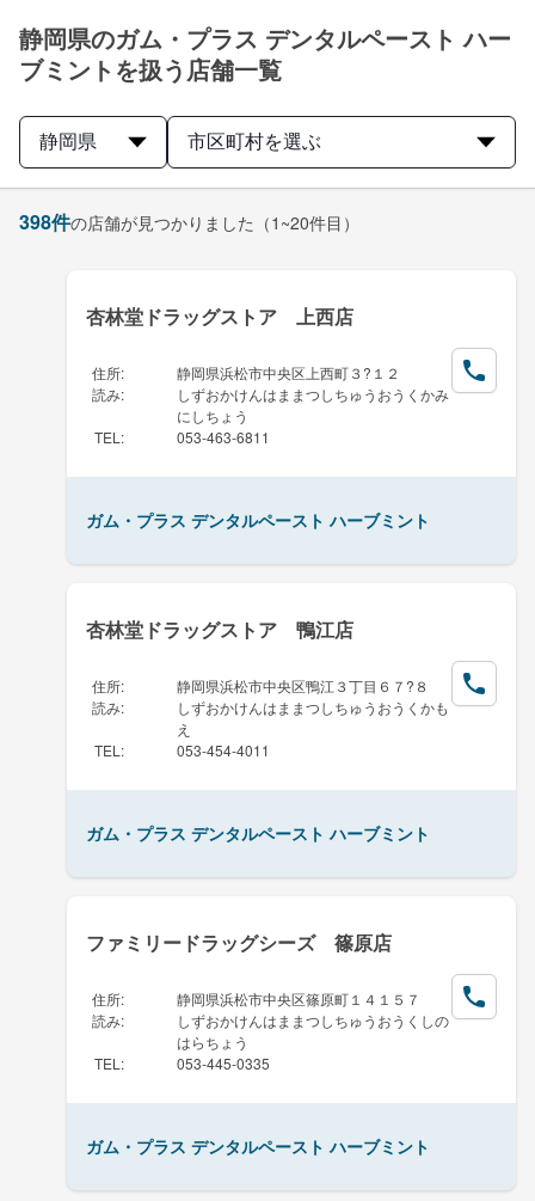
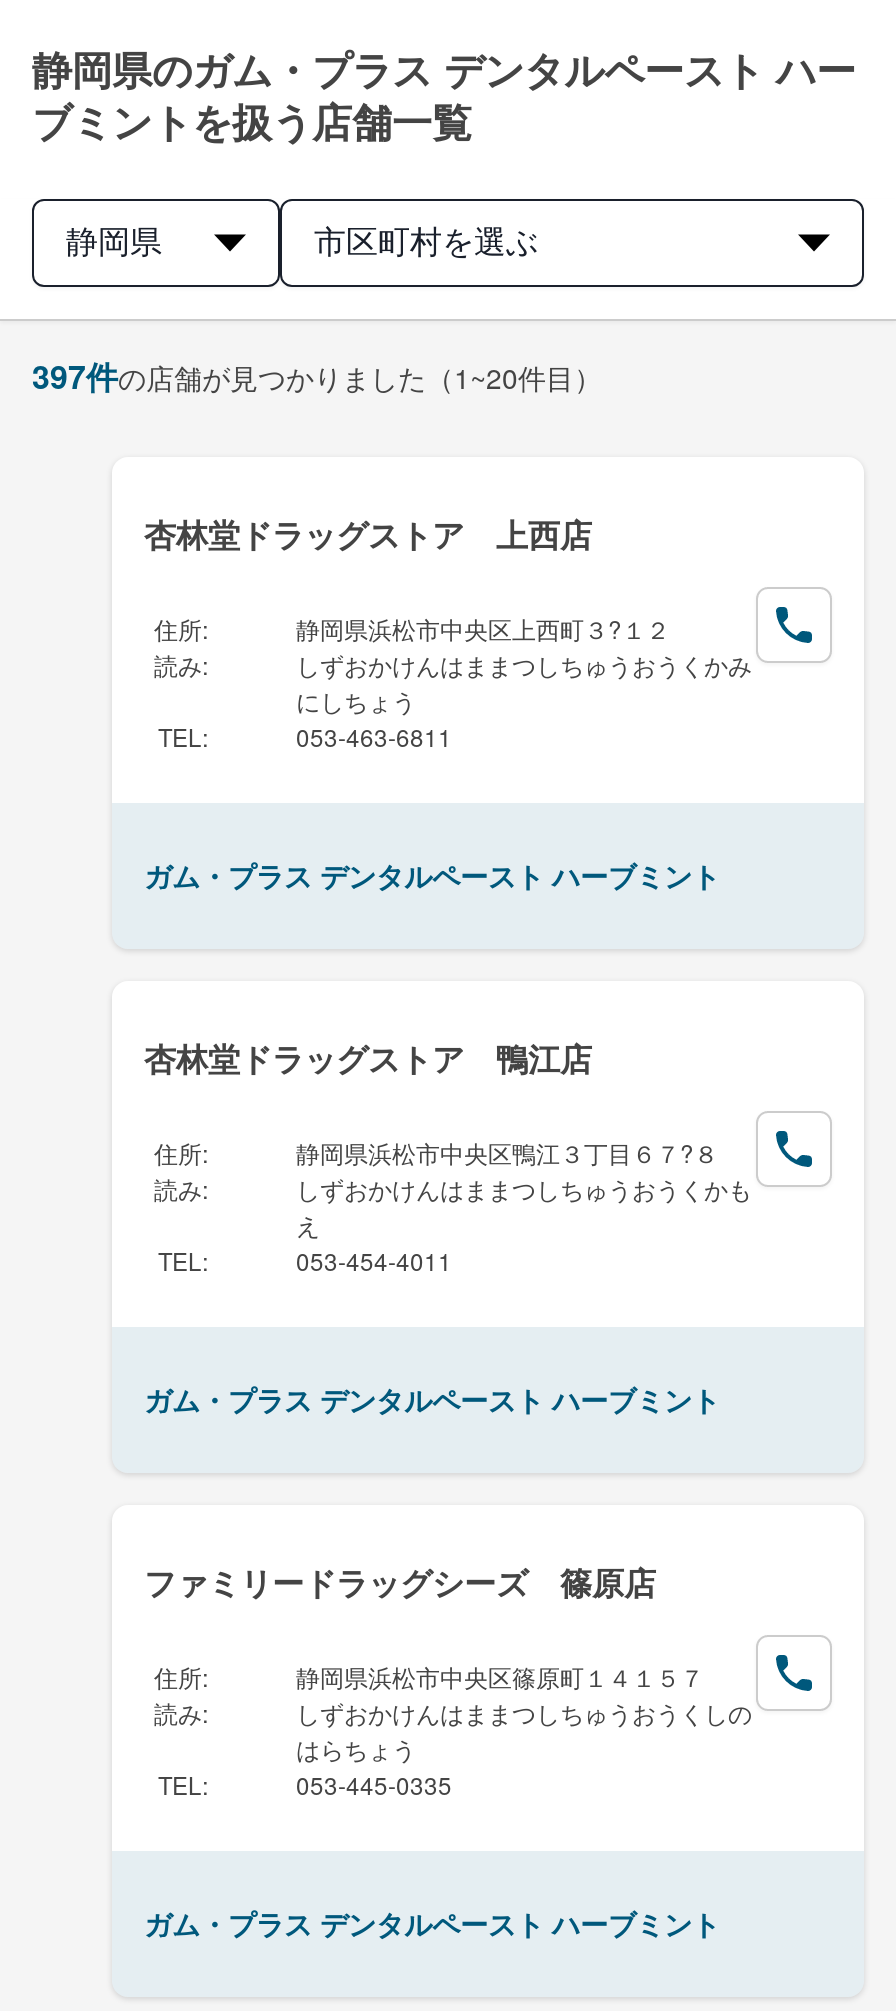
- 398件の店舗が見つかりました（1~20件目）
+ 397件の店舗が見つかりました（1~20件目）
